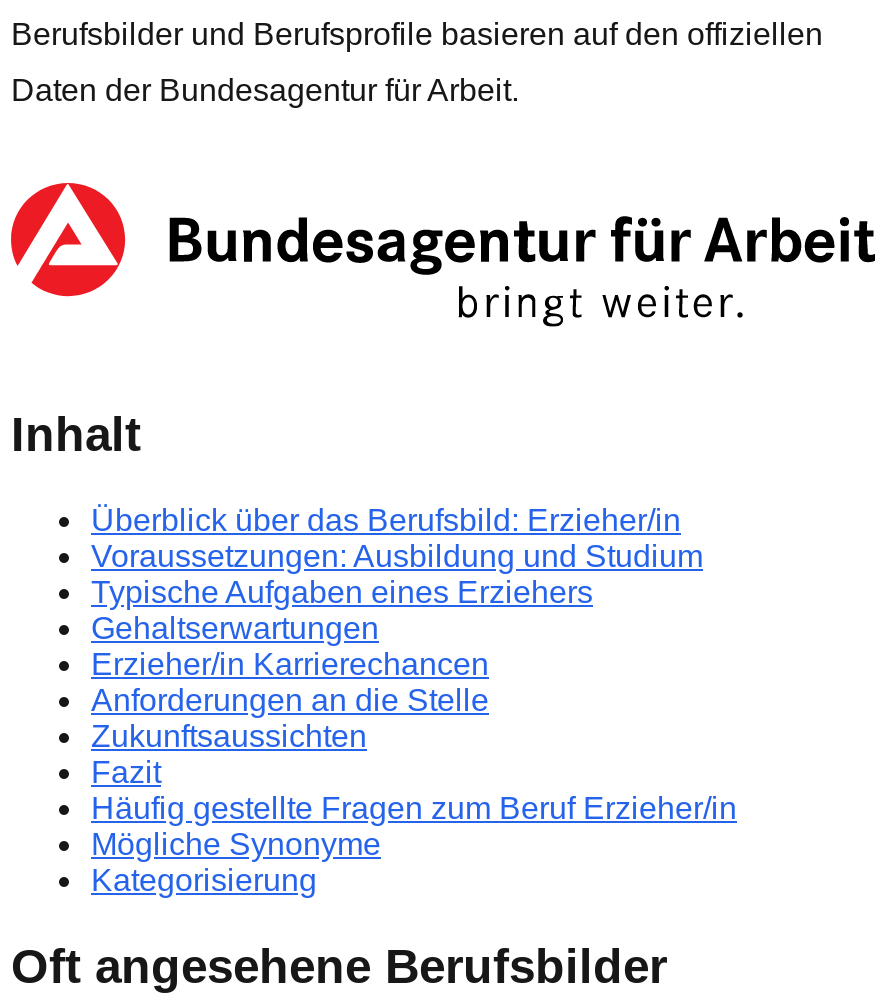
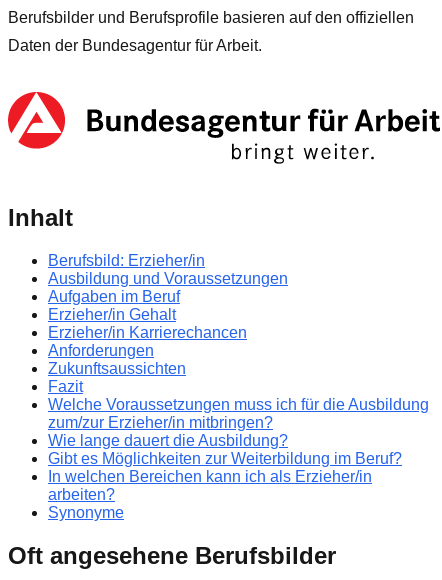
- Überblick über das Berufsbild: Erzieher/in
- Voraussetzungen: Ausbildung und Studium
- Typische Aufgaben eines Erziehers
- Gehaltserwartungen
+ Berufsbild: Erzieher/in
+ Ausbildung und Voraussetzungen
+ Aufgaben im Beruf
+ Erzieher/in Gehalt

- Anforderungen an die Stelle
+ Anforderungen

- Häufig gestellte Fragen zum Beruf Erzieher/in
- Mögliche Synonyme
- Kategorisierung
+ Welche Voraussetzungen muss ich für die Ausbildung
+ zum/zur Erzieher/in mitbringen?
+ Wie lange dauert die Ausbildung?
+ Gibt es Möglichkeiten zur Weiterbildung im Beruf?
+ In welchen Bereichen kann ich als Erzieher/in
+ arbeiten?
+ Synonyme
